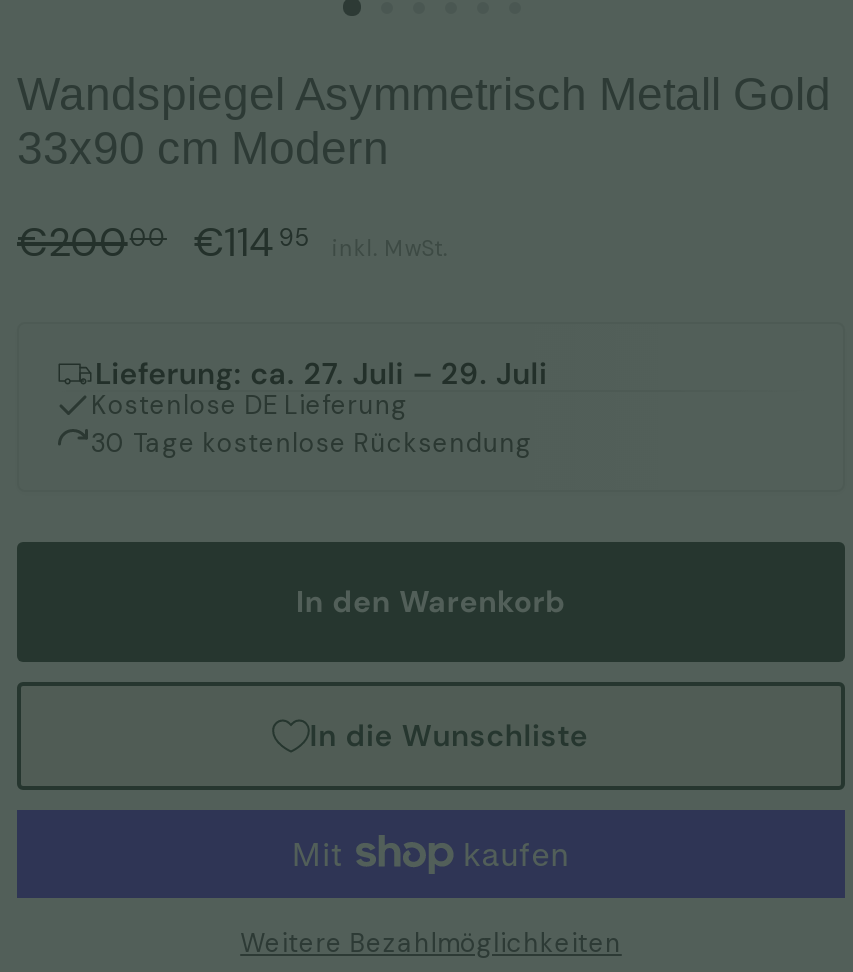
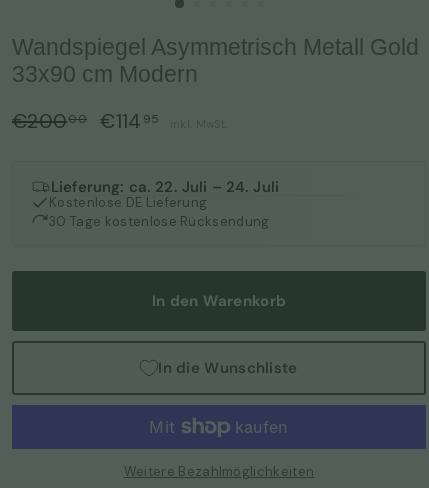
- Lieferung: ca. 27. Juli – 29. Juli
+ Lieferung: ca. 22. Juli – 24. Juli
